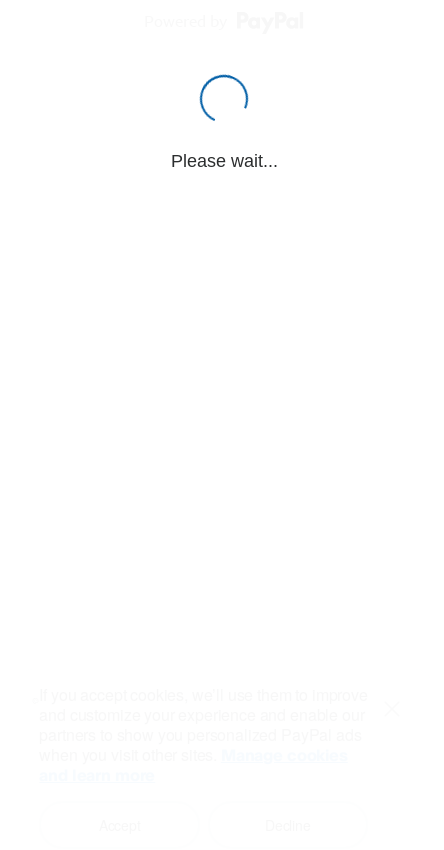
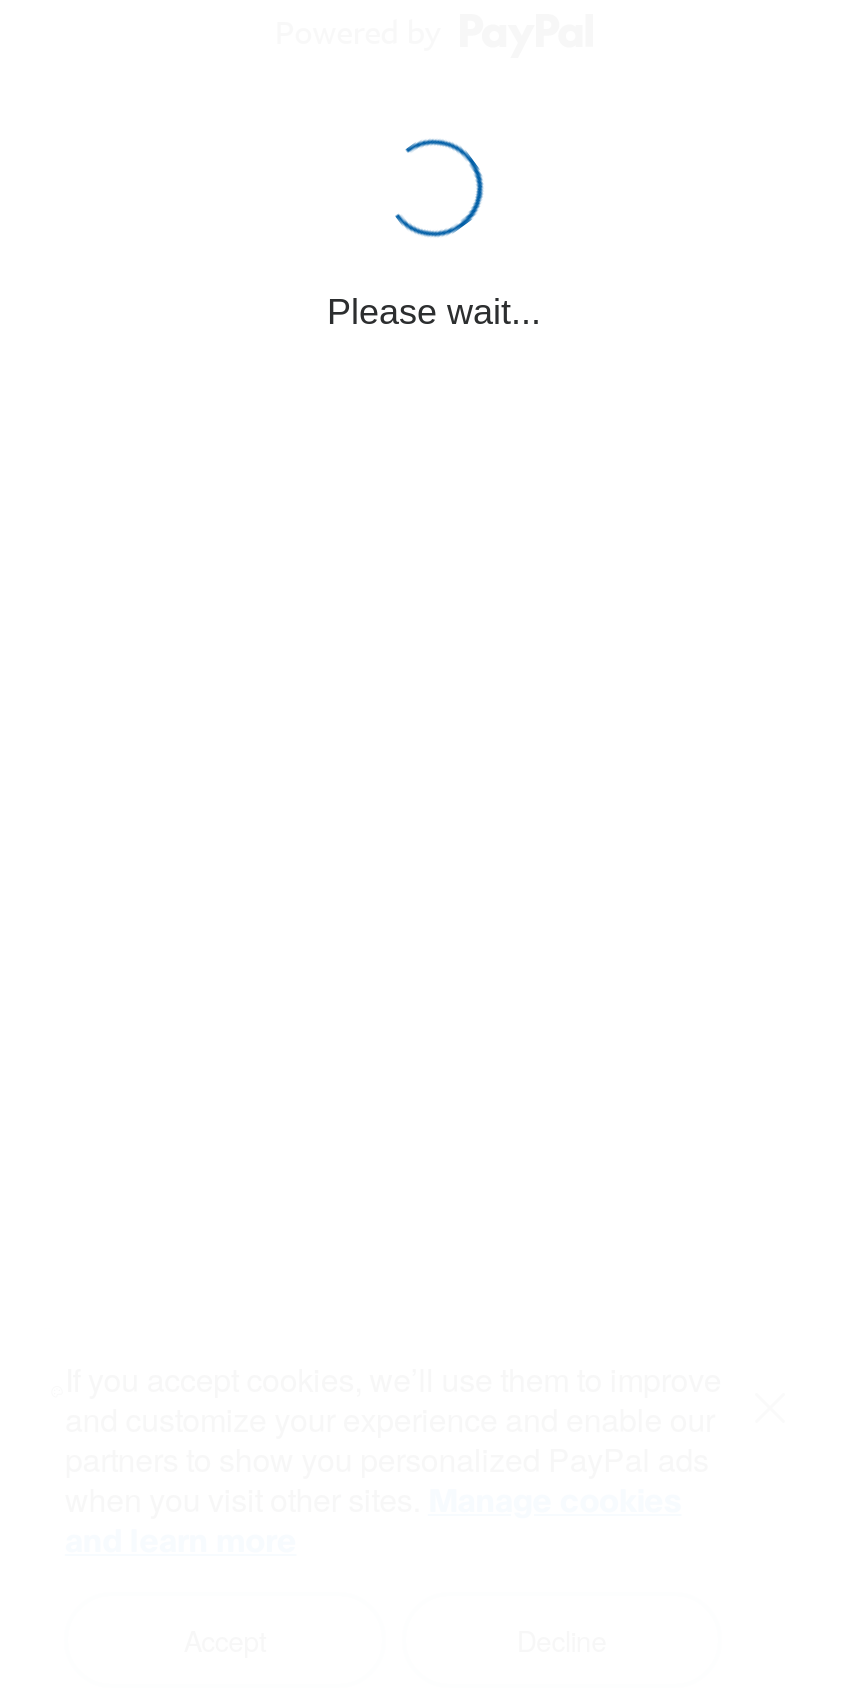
- [image]
+ [image]
